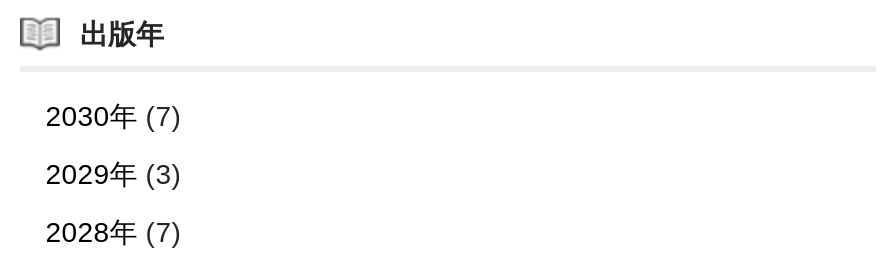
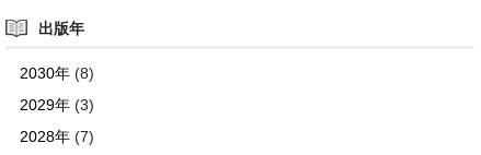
- 2030年(7)
+ 2030年(8)
